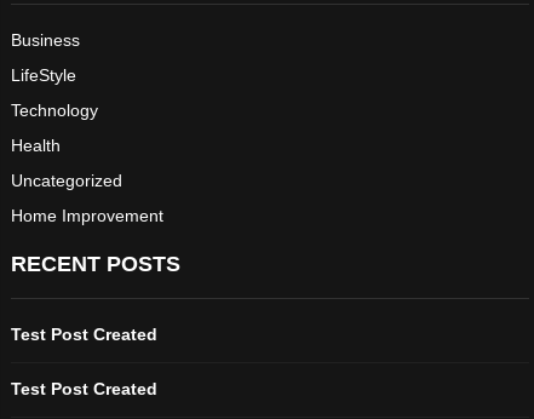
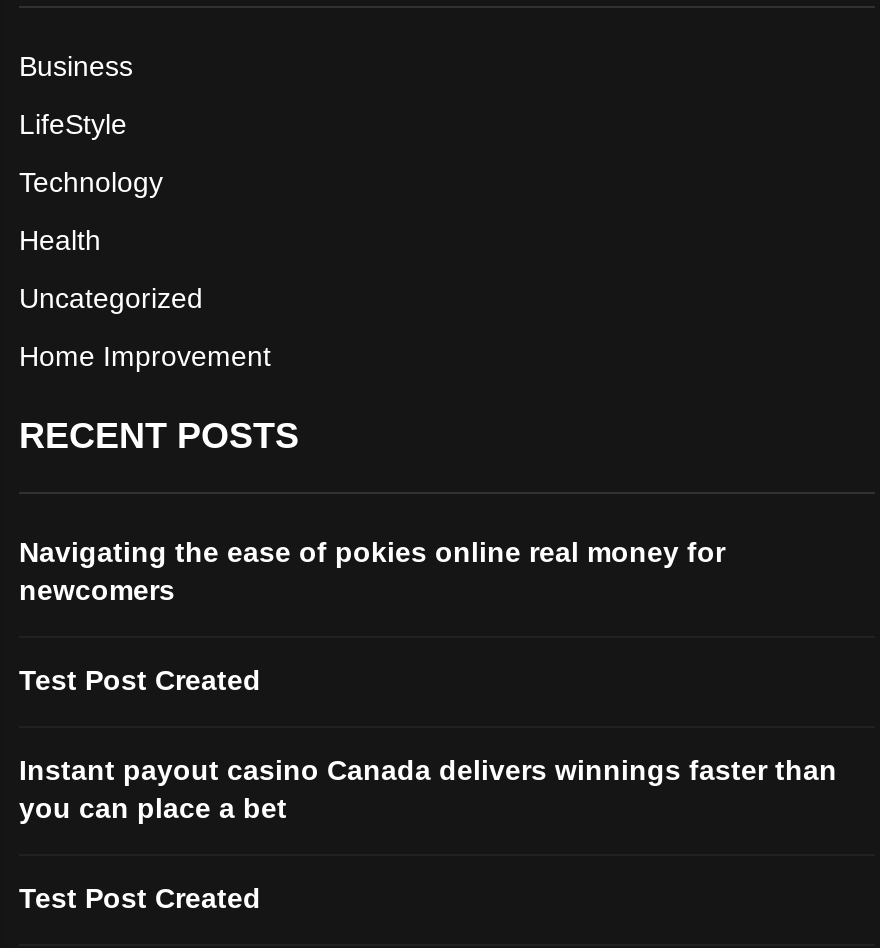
+ Navigating the ease of pokies online real money for
+ newcomers

+ Instant payout casino Canada delivers winnings faster than
+ you can place a bet
